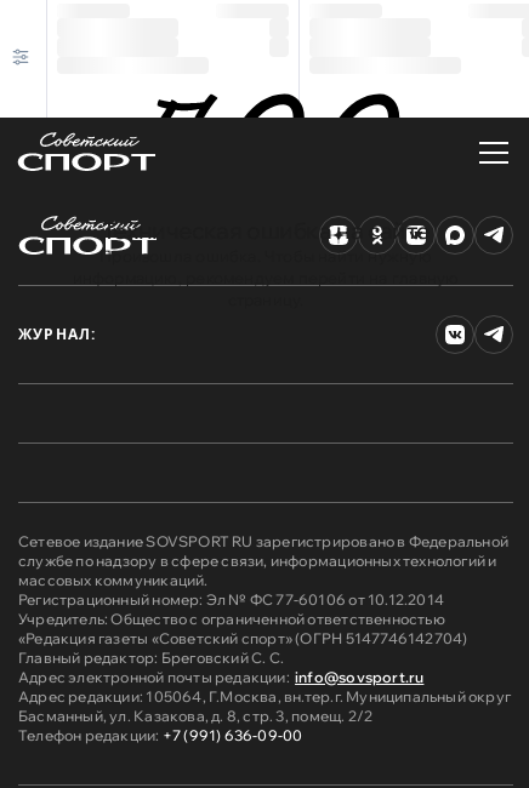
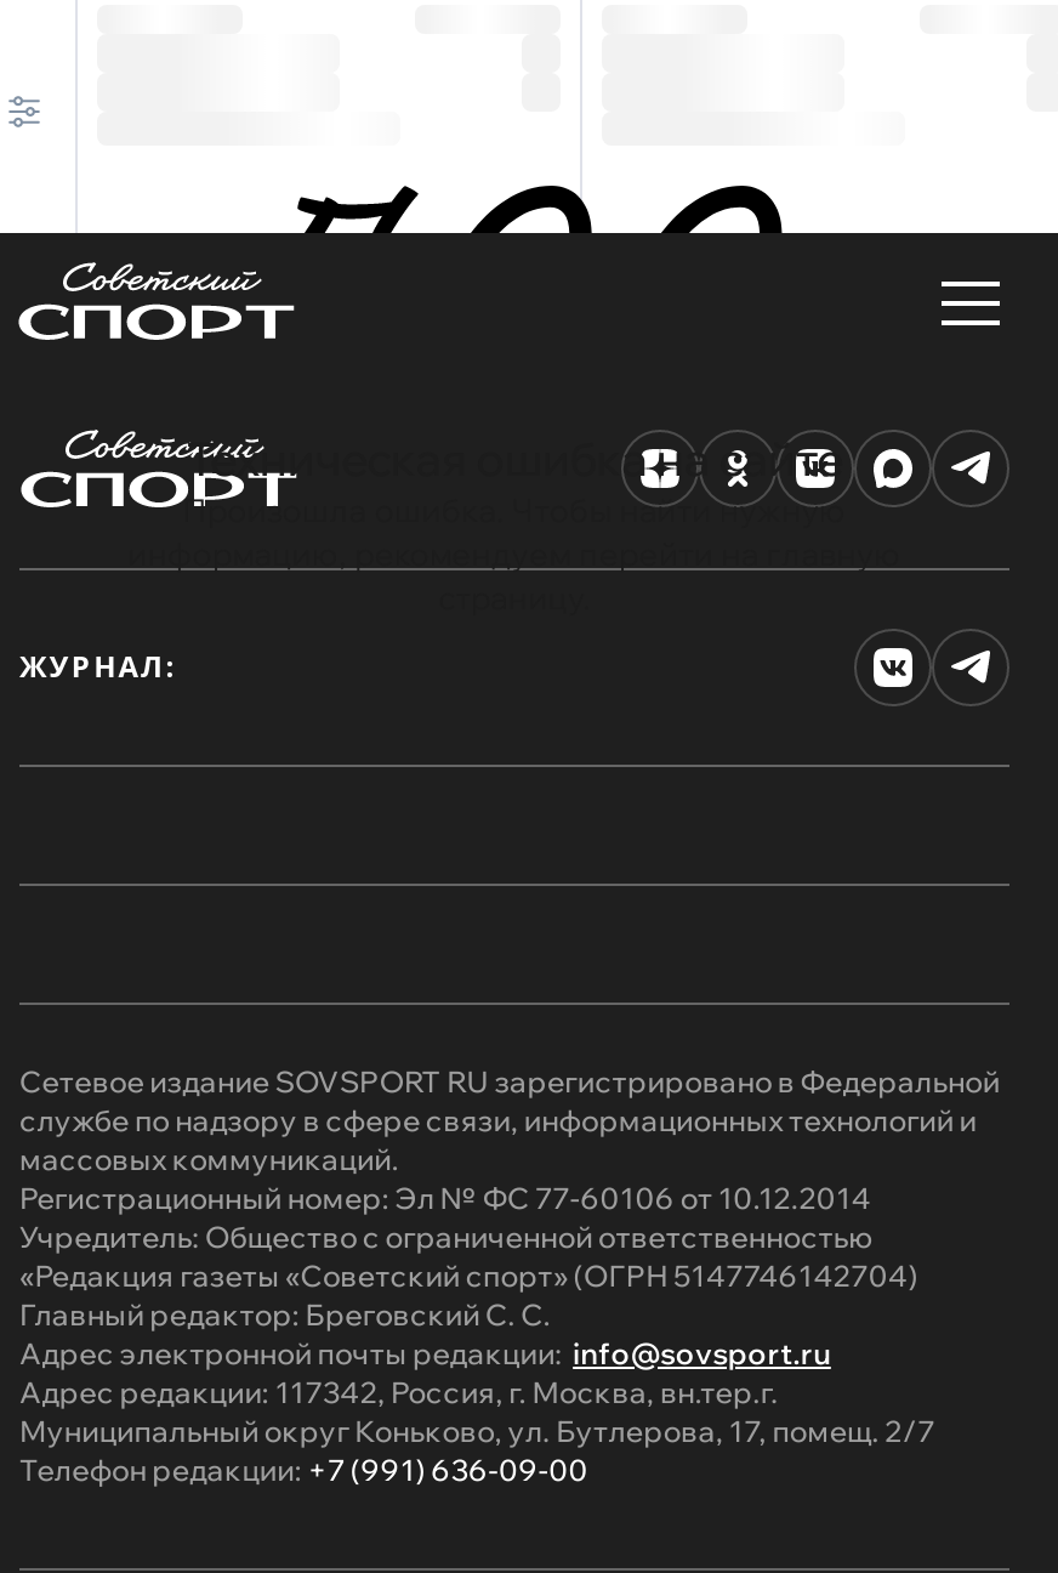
- Адрес редакции: 105064, Г.Москва, вн.тер.г. Муниципальный округ
- Басманный, ул. Казакова, д. 8, стр. 3, помещ. 2/2
+ Адрес редакции: 117342, Россия, г. Москва, вн.тер.г.
+ Муниципальный округ Коньково, ул. Бутлерова, 17, помещ. 2/7
